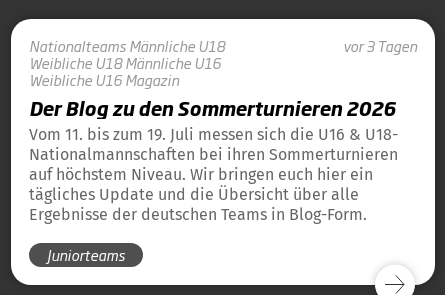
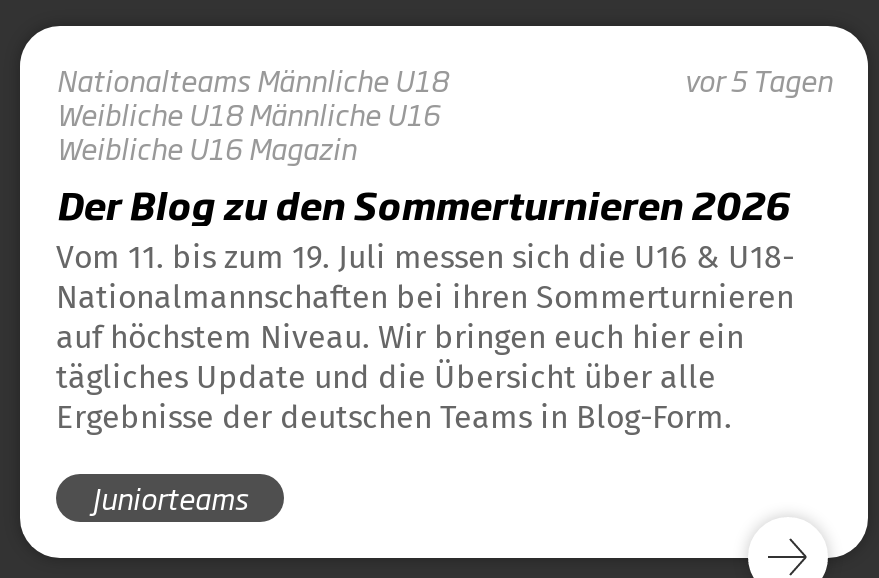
- vor 3 Tagen
+ vor 5 Tagen
